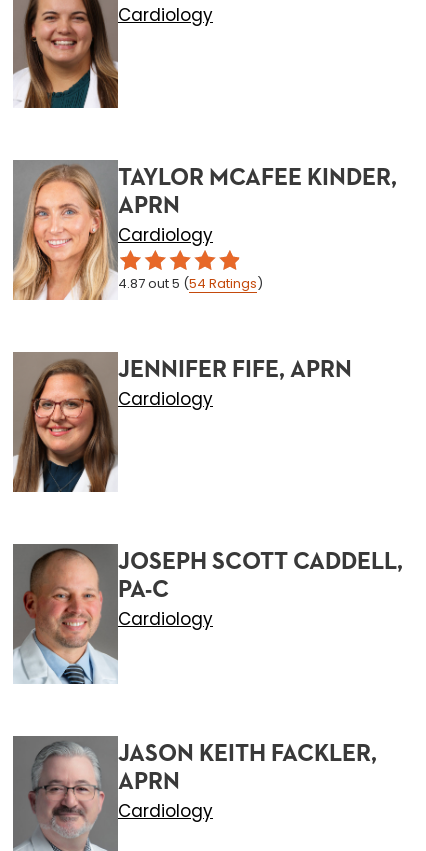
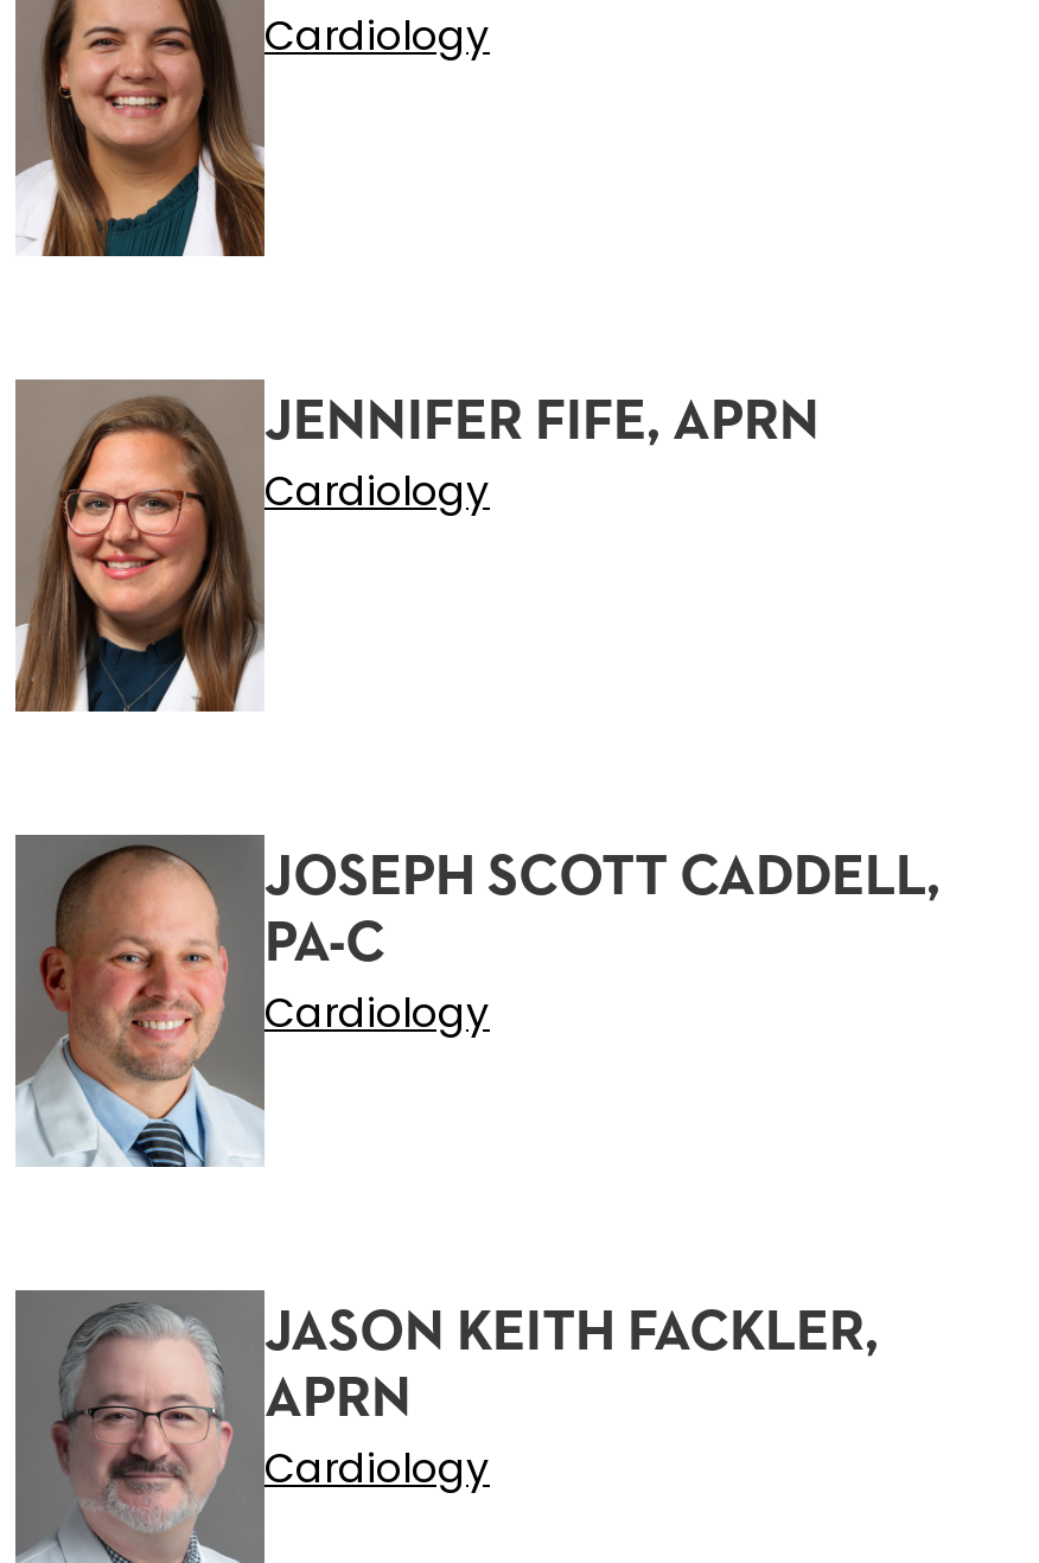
- [image]
- TAYLOR MCAFEE KINDER,
- APRN
- Cardiology
- 4.87 out 5 (54 Ratings)
